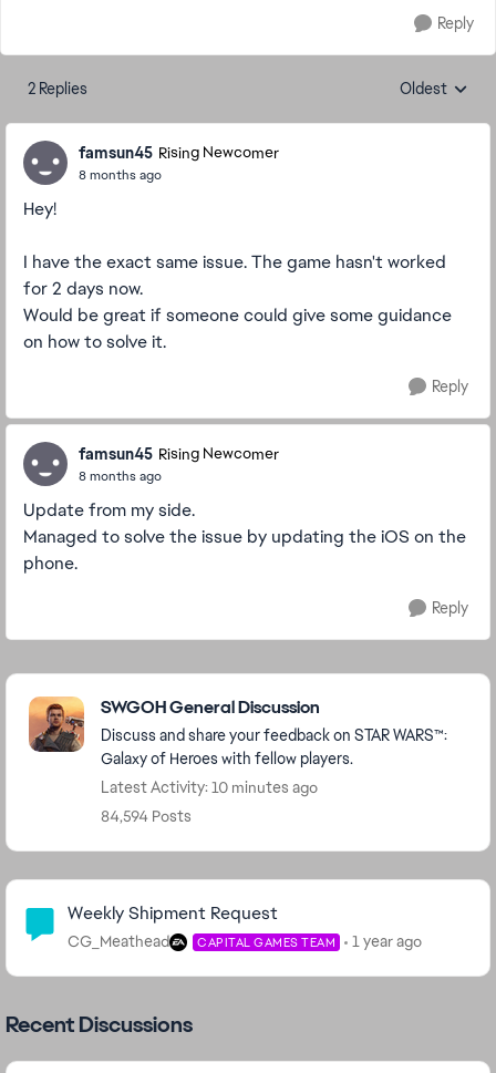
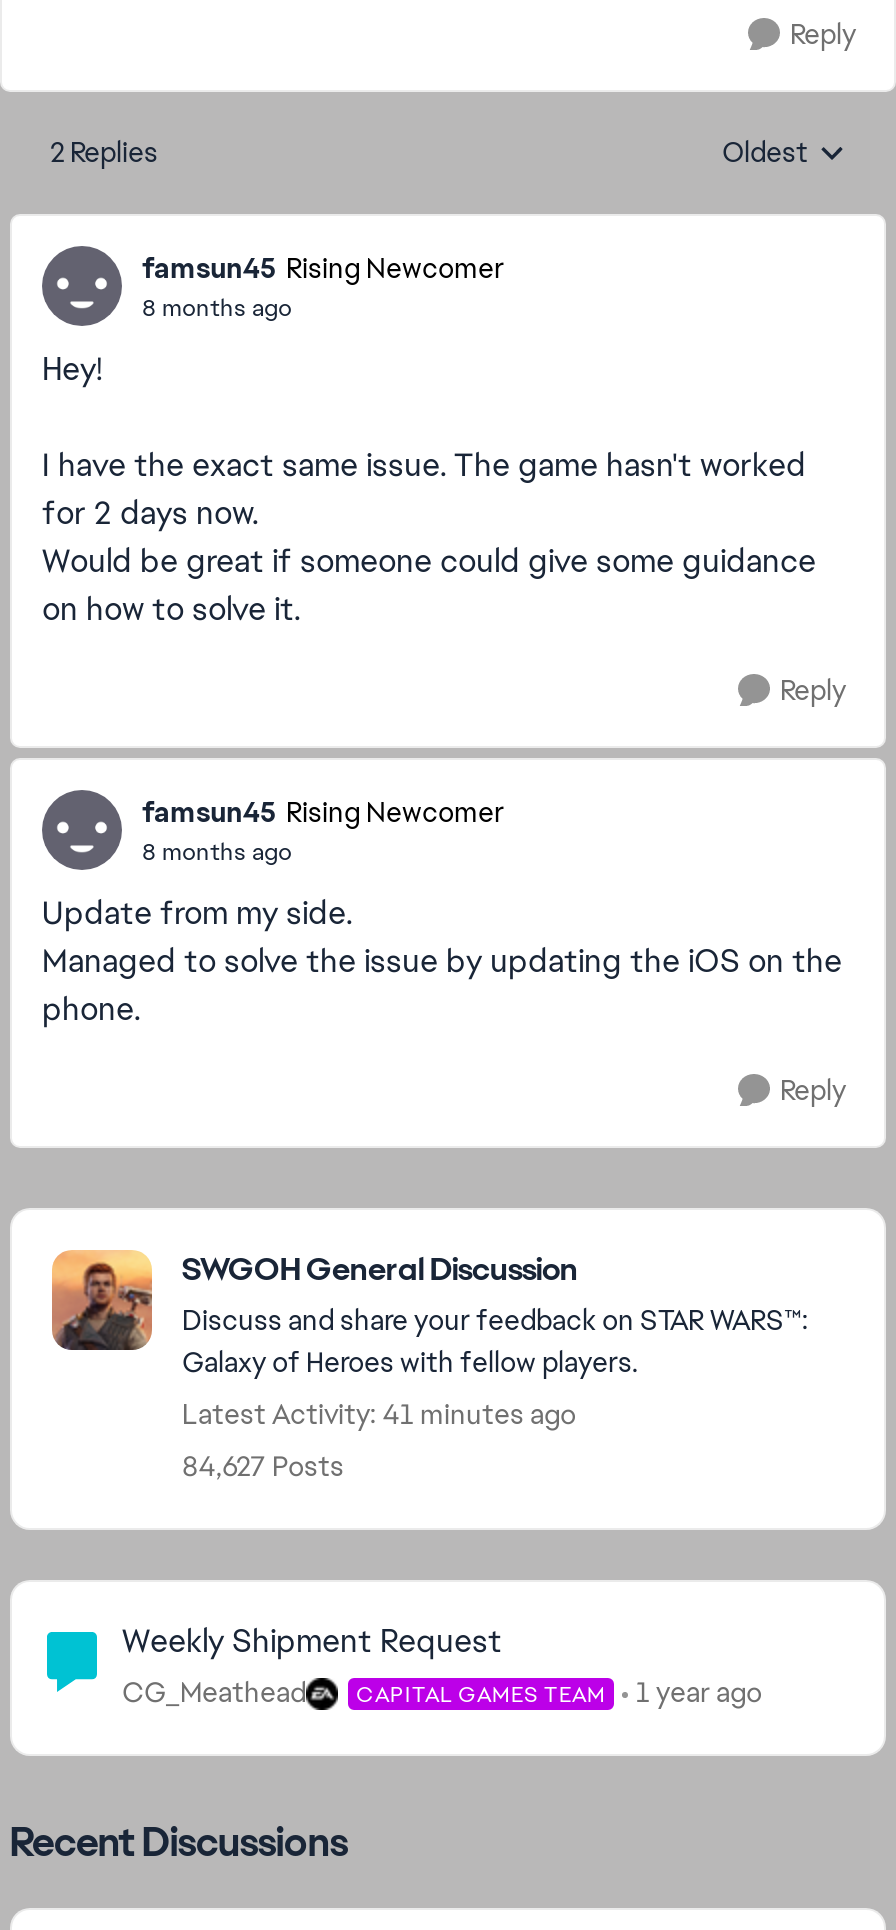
- Latest Activity: 10 minutes ago
+ Latest Activity: 41 minutes ago

- 84,594 Posts
+ 84,627 Posts
